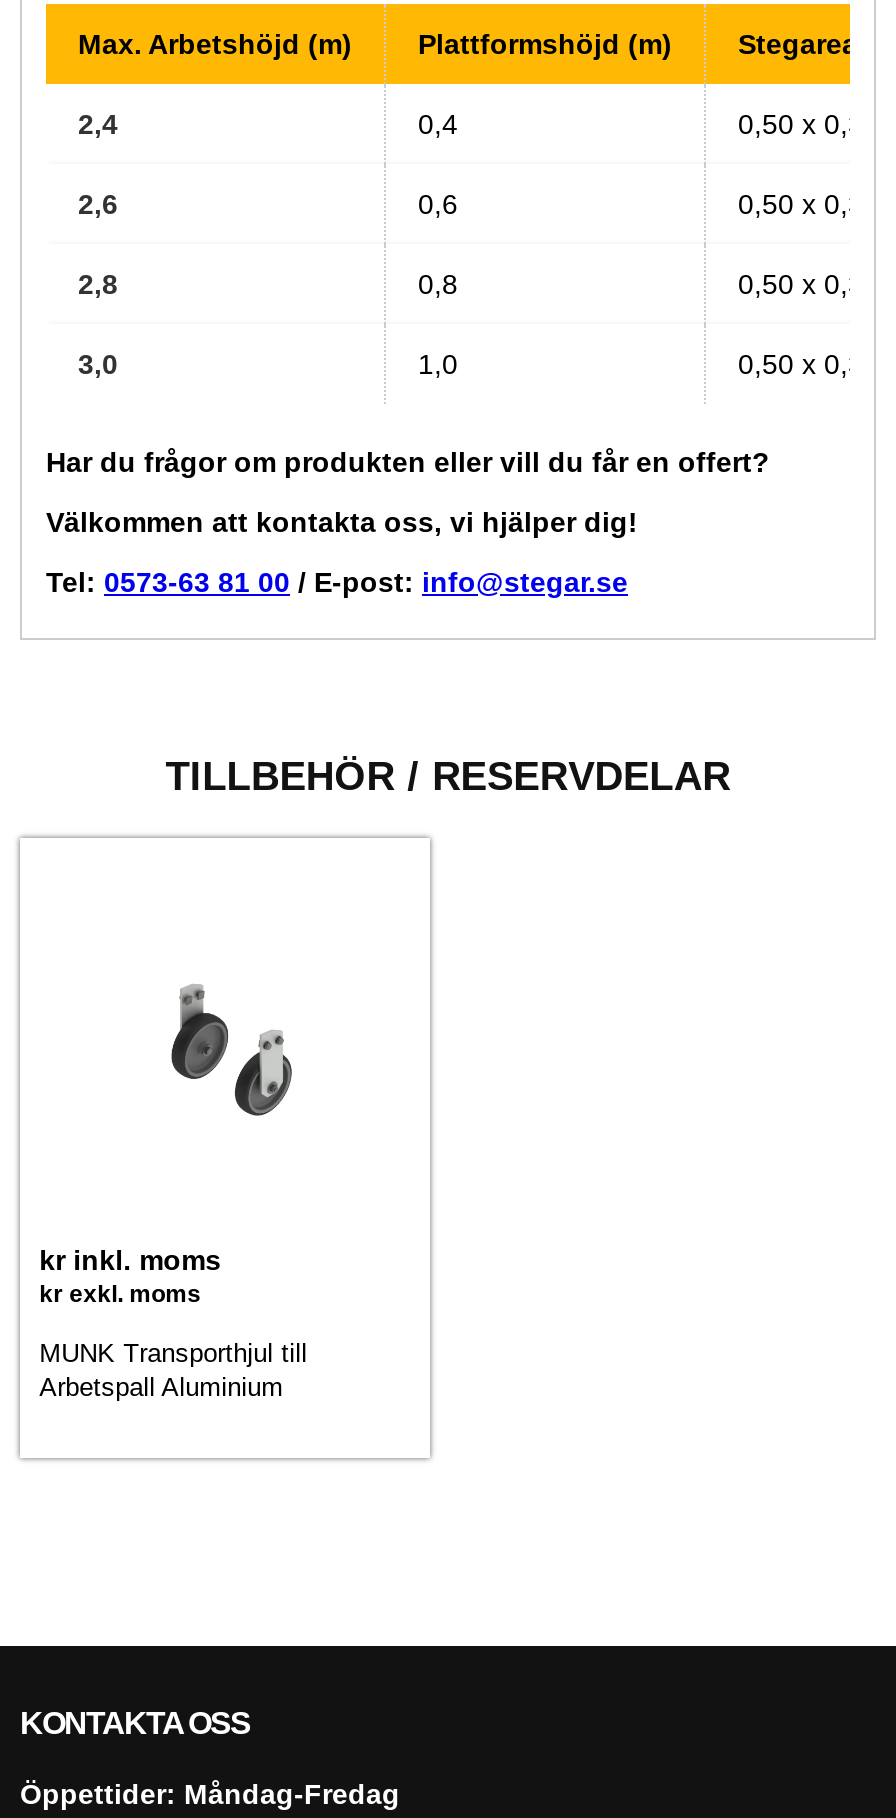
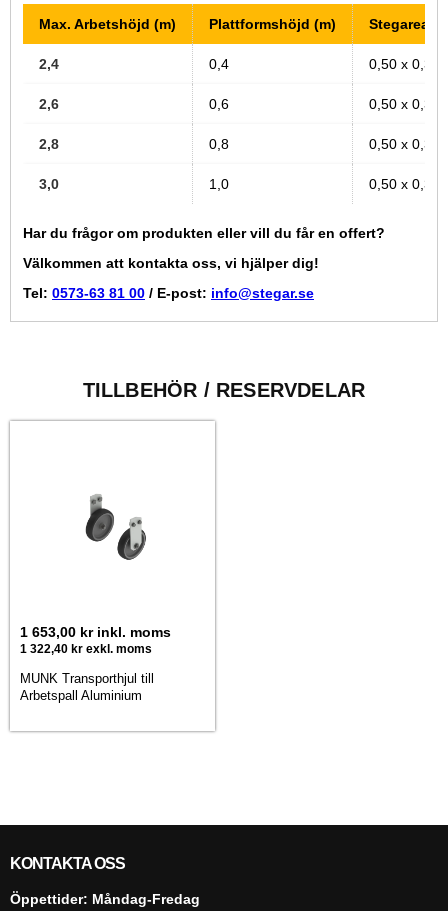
- kr inkl. moms
- kr exkl. moms
+ 1 653,00 kr inkl. moms
+ 1 322,40 kr exkl. moms
